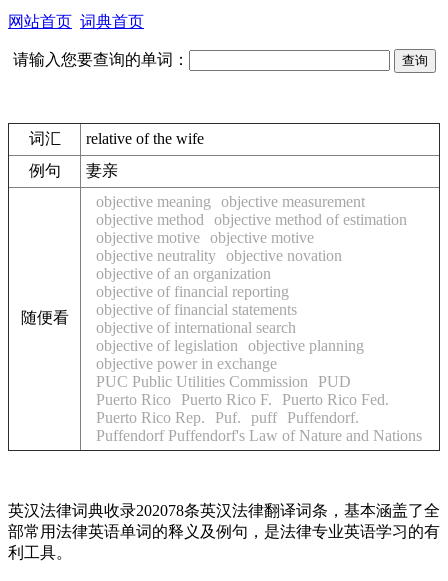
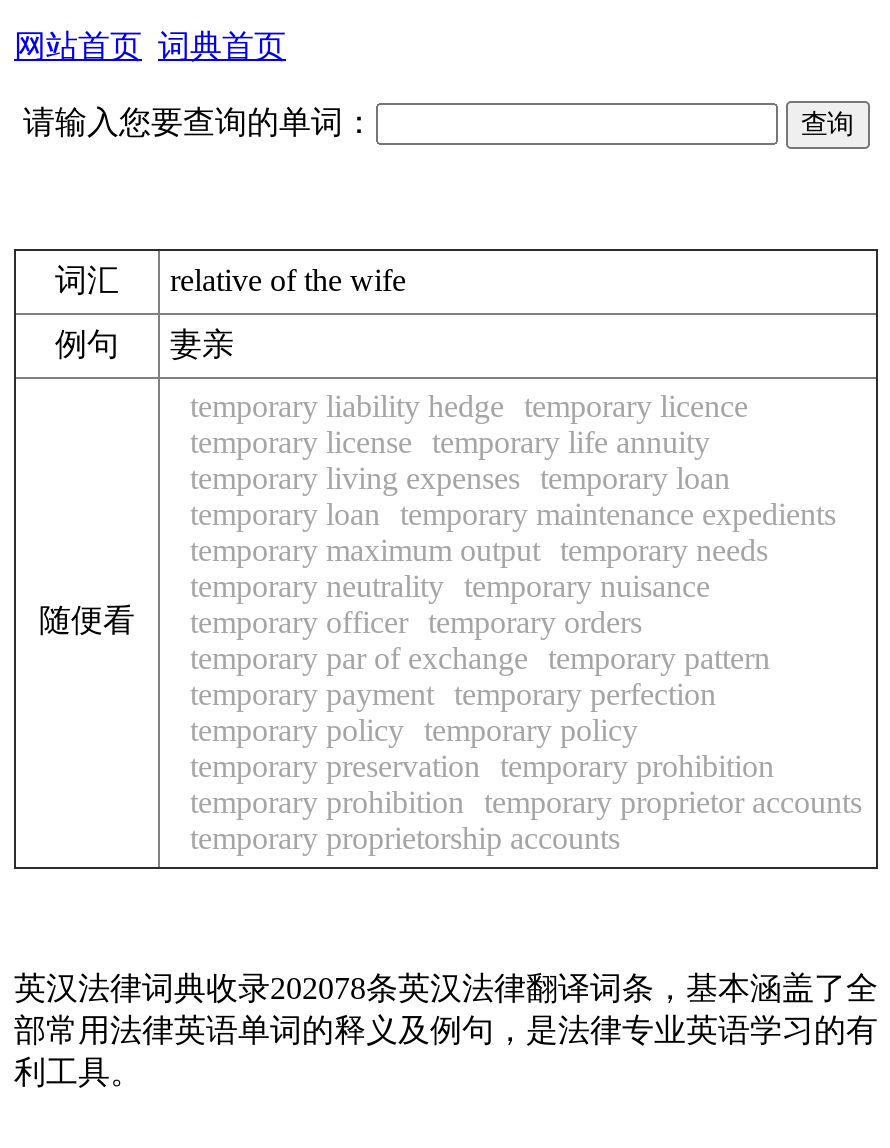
- objective meaning objective measurement
- objective method objective method of estimation
- objective motive objective motive
- objective neutrality objective novation
- objective of an organization
- objective of financial reporting
- objective of financial statements
- objective of international search
- objective of legislation objective planning
- objective power in exchange
- PUC Public Utilities Commission PUD
- Puerto Rico Puerto Rico F. Puerto Rico Fed.
- Puerto Rico Rep. Puf. puff Puffendorf.
- Puffendorf Puffendorf's Law of Nature and Nations
+ temporary liability hedge temporary licence
+ temporary license temporary life annuity
+ temporary living expenses temporary loan
+ temporary loan temporary maintenance expedients
+ temporary maximum output temporary needs
+ temporary neutrality temporary nuisance
+ temporary officer temporary orders
+ temporary par of exchange temporary pattern
+ temporary payment temporary perfection
+ temporary policy temporary policy
+ temporary preservation temporary prohibition
+ temporary prohibition temporary proprietor accounts
+ temporary proprietorship accounts
